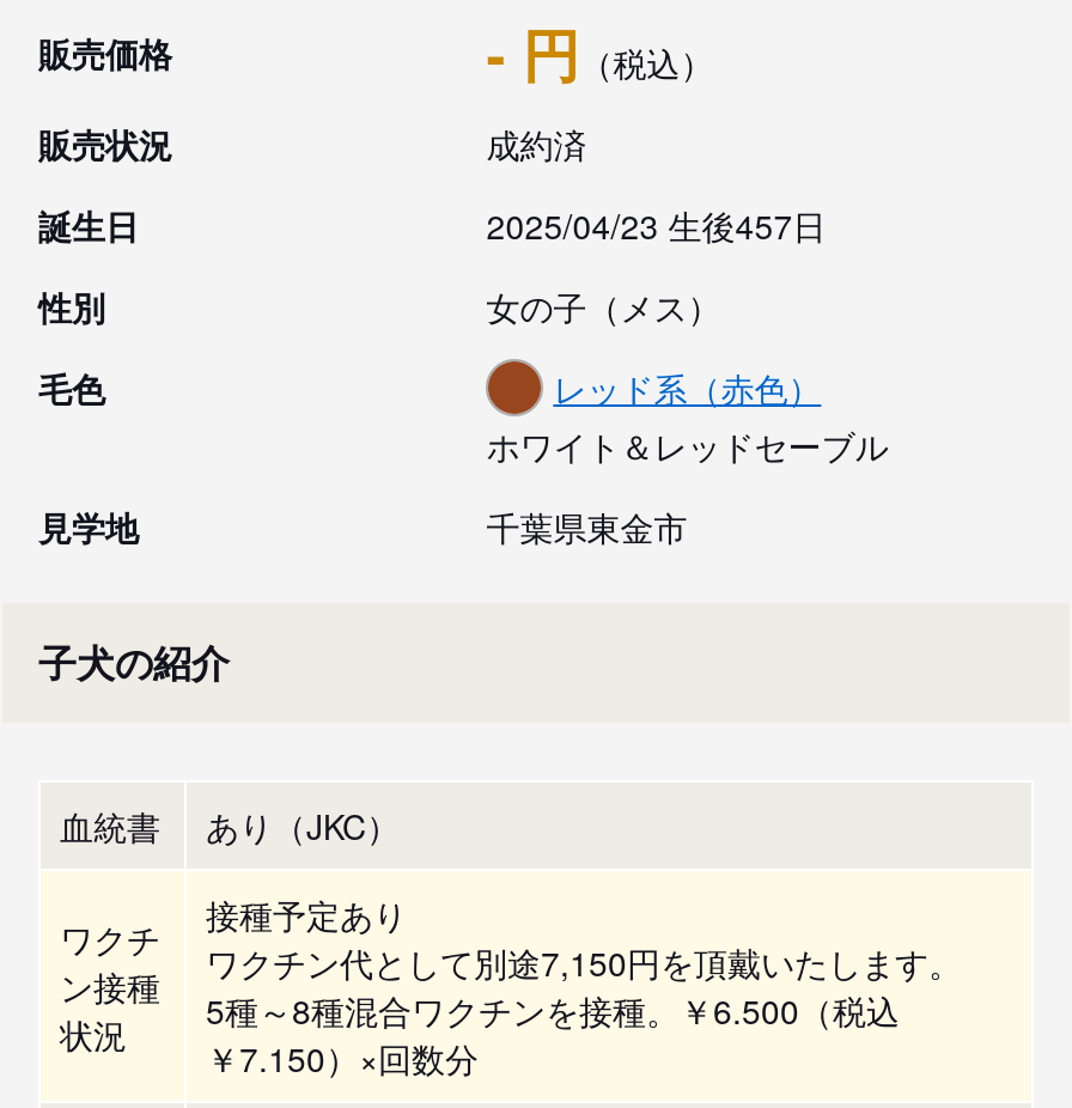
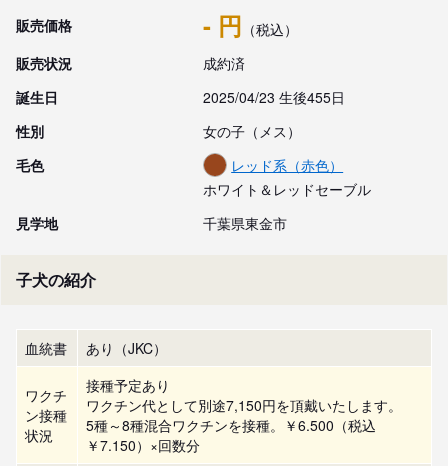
- 2025/04/23 生後457日
+ 2025/04/23 生後455日
